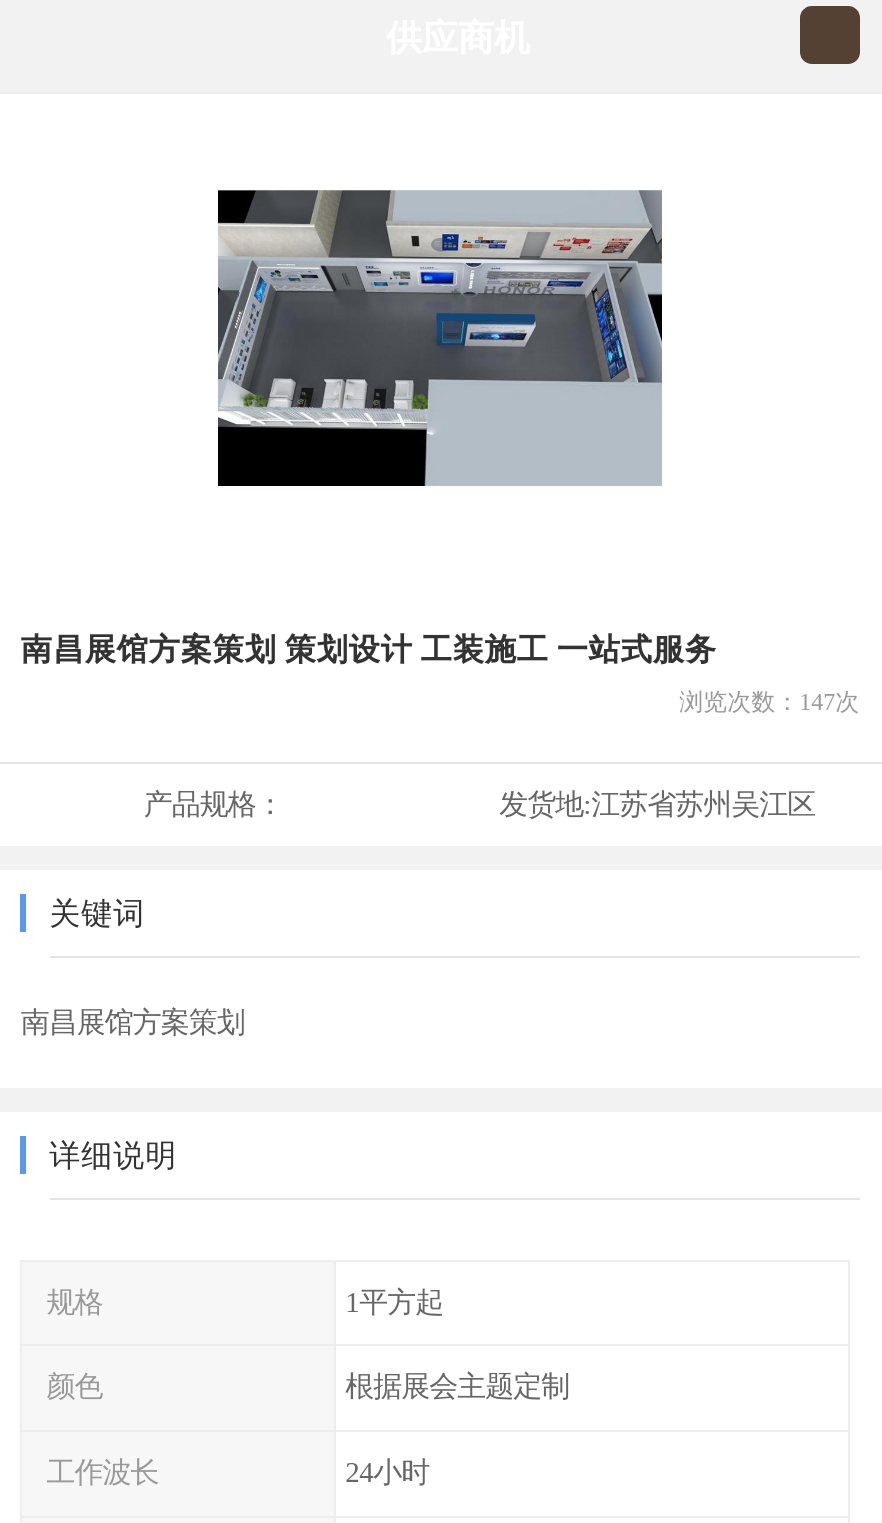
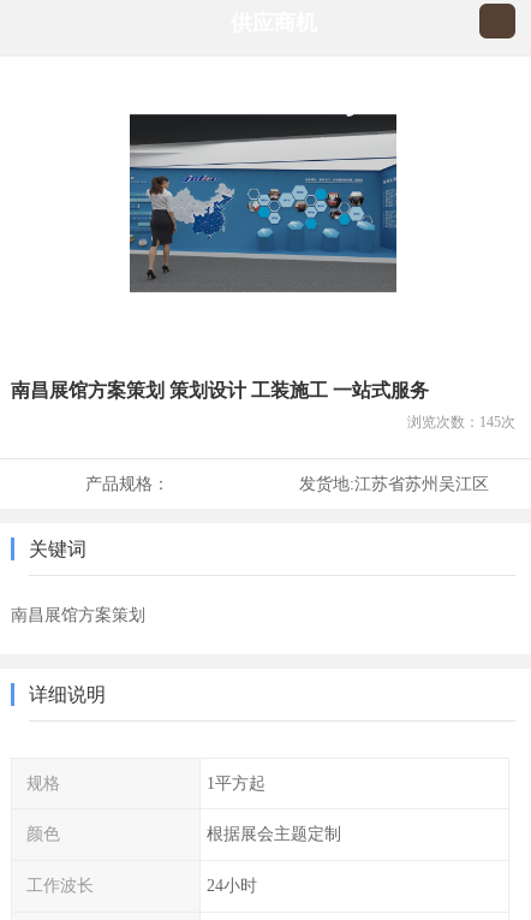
- [image]
+ [image]

- 浏览次数：147次
+ 浏览次数：145次
